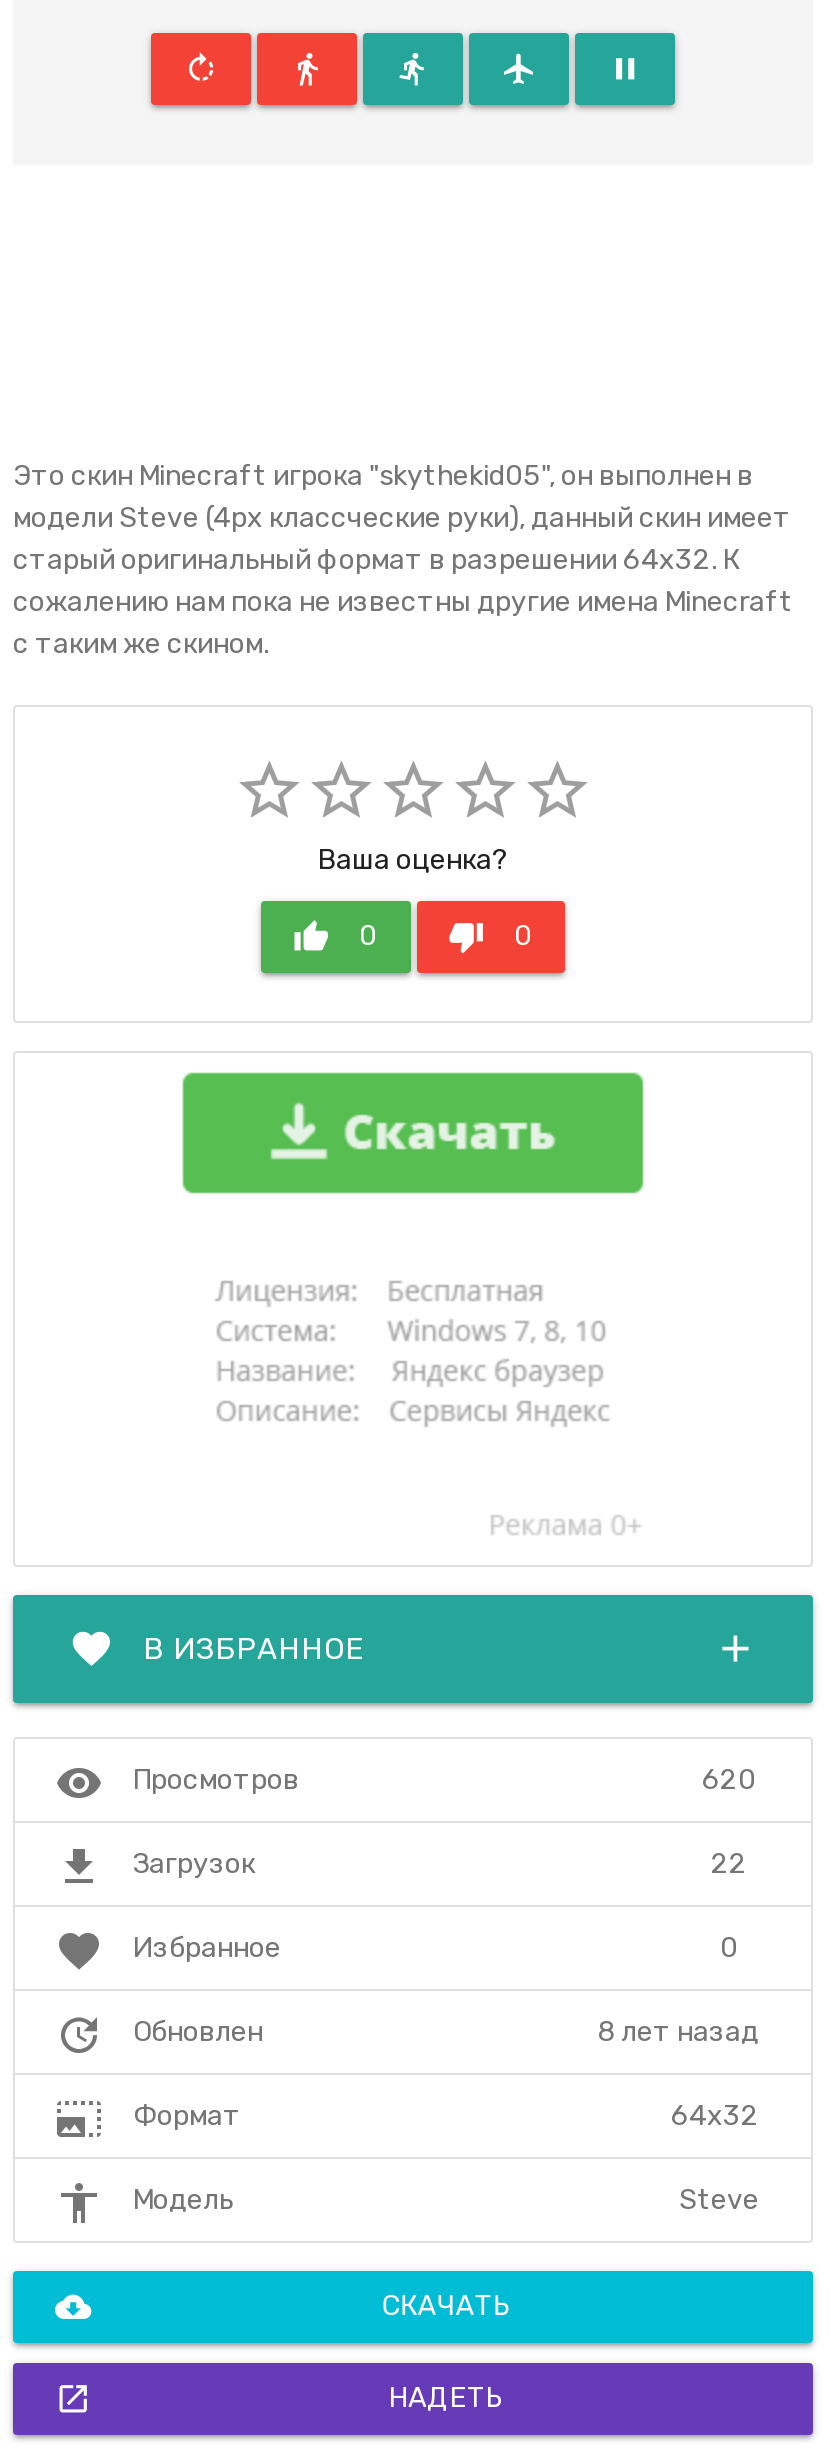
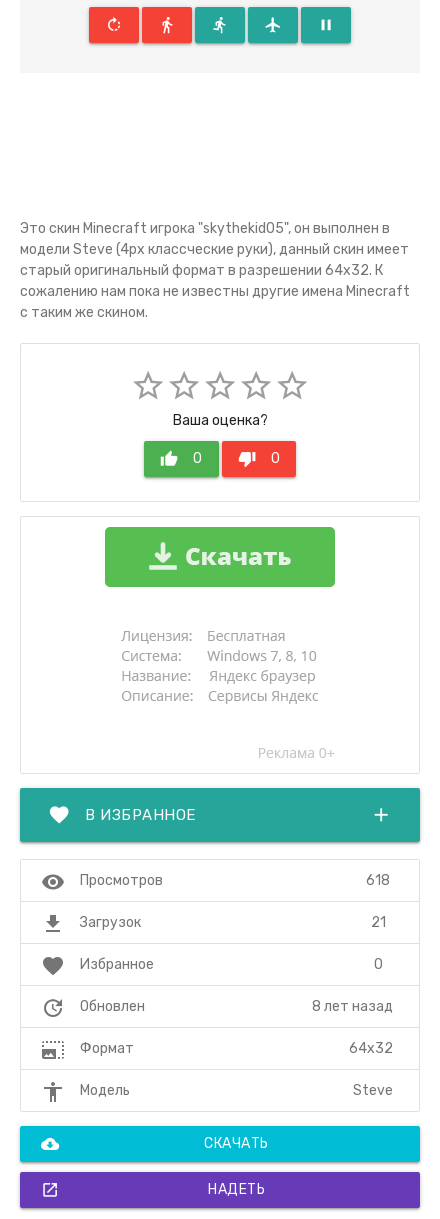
- 620
+ 618

- 22
+ 21
